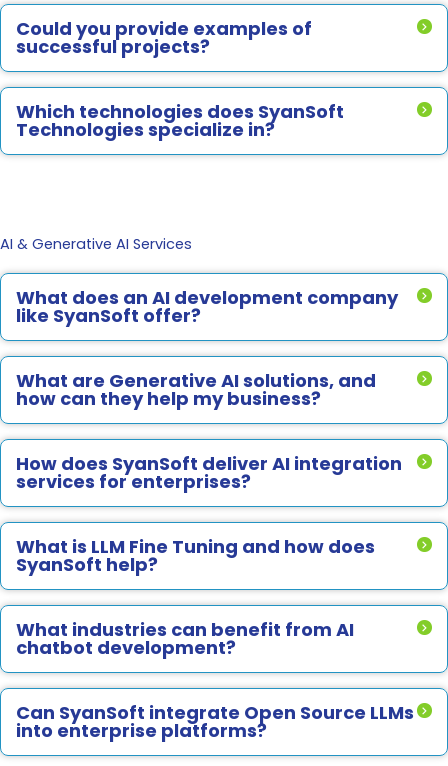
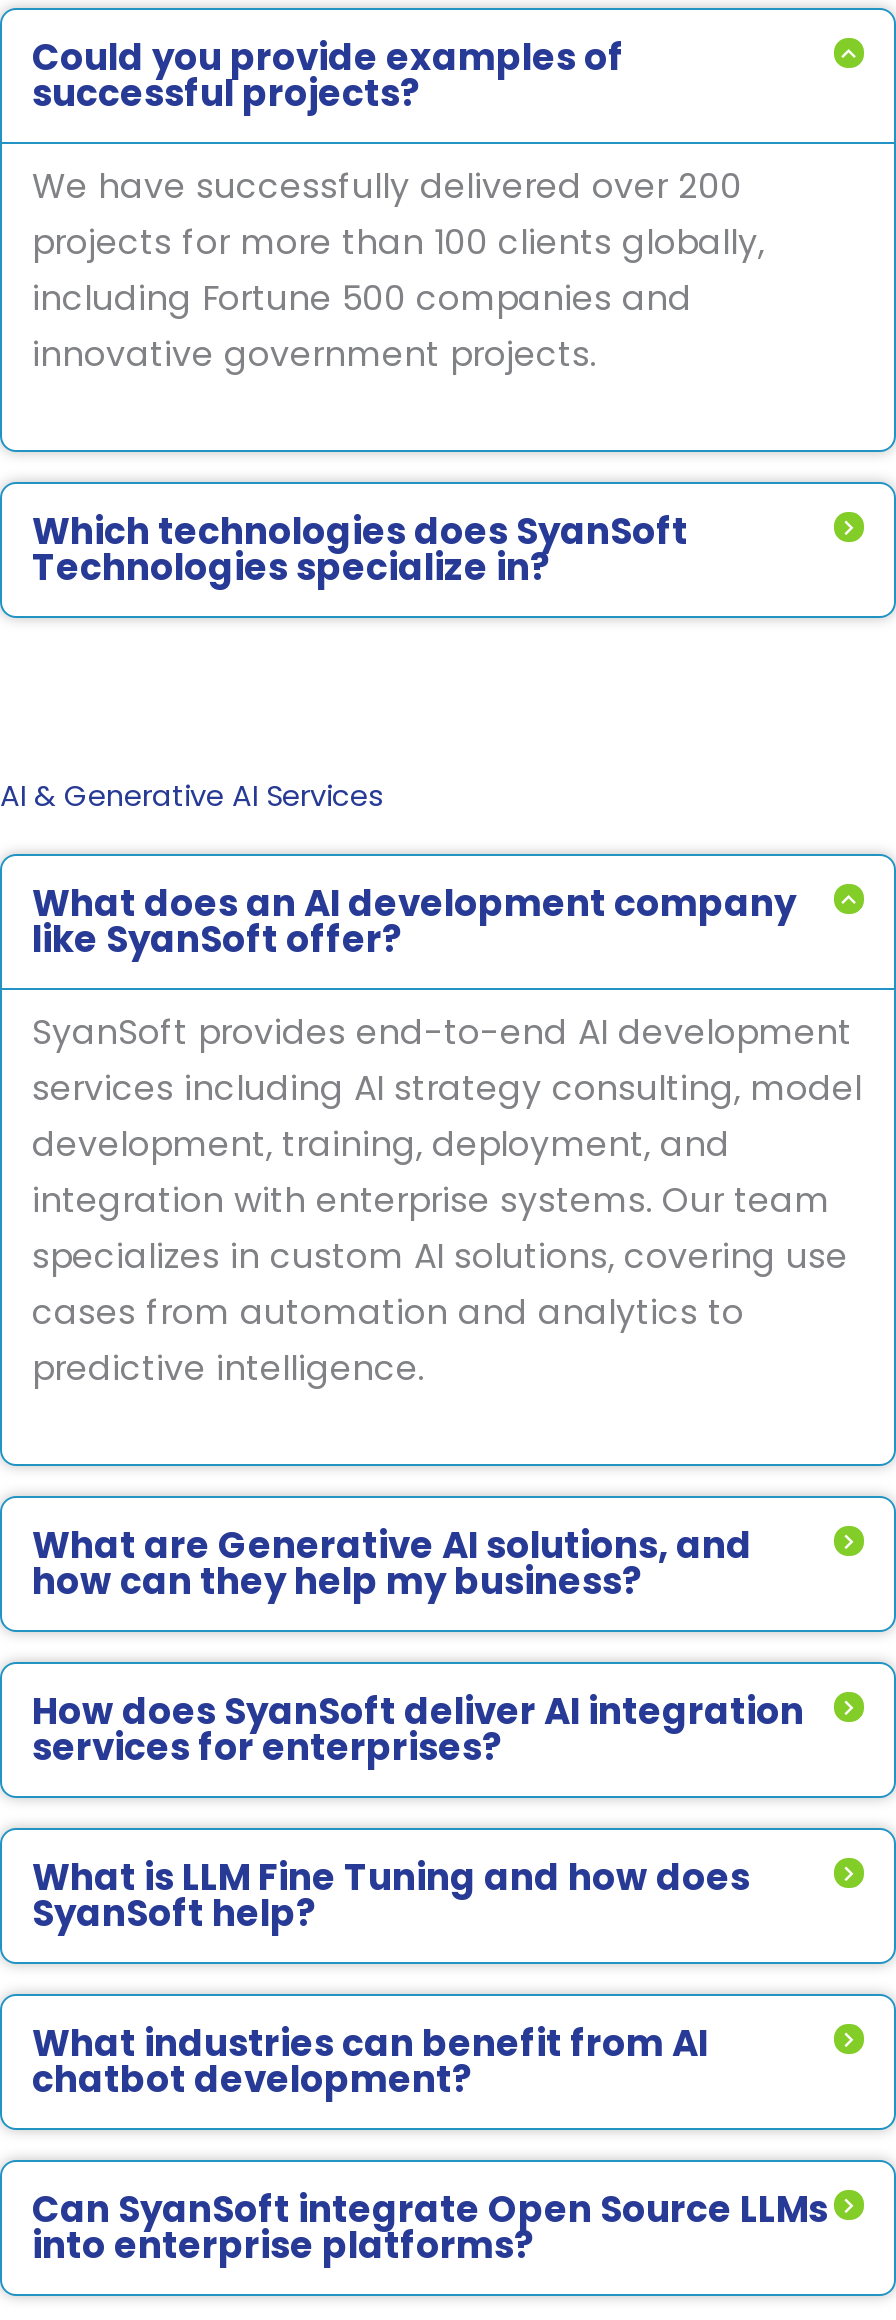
+ We have successfully delivered over 200
+ projects for more than 100 clients globally,
+ including Fortune 500 companies and
+ innovative government projects.

+ SyanSoft provides end-to-end AI development
+ services including AI strategy consulting, model
+ development, training, deployment, and
+ integration with enterprise systems. Our team
+ specializes in custom AI solutions, covering use
+ cases from automation and analytics to
+ predictive intelligence.
